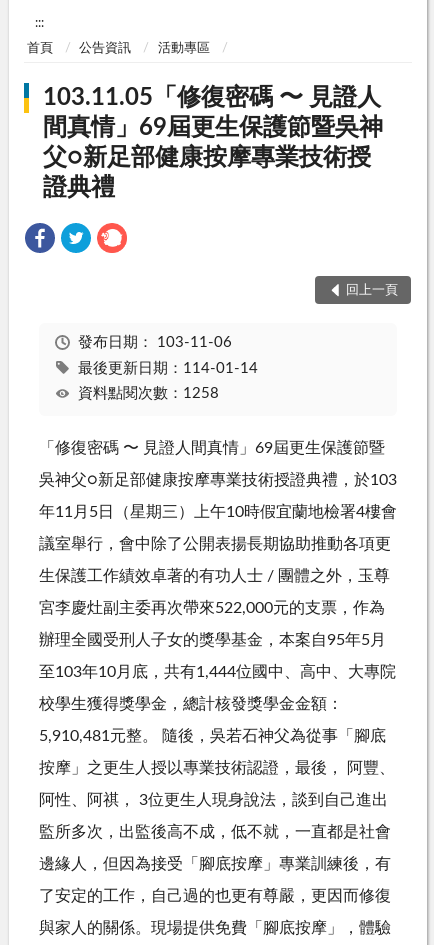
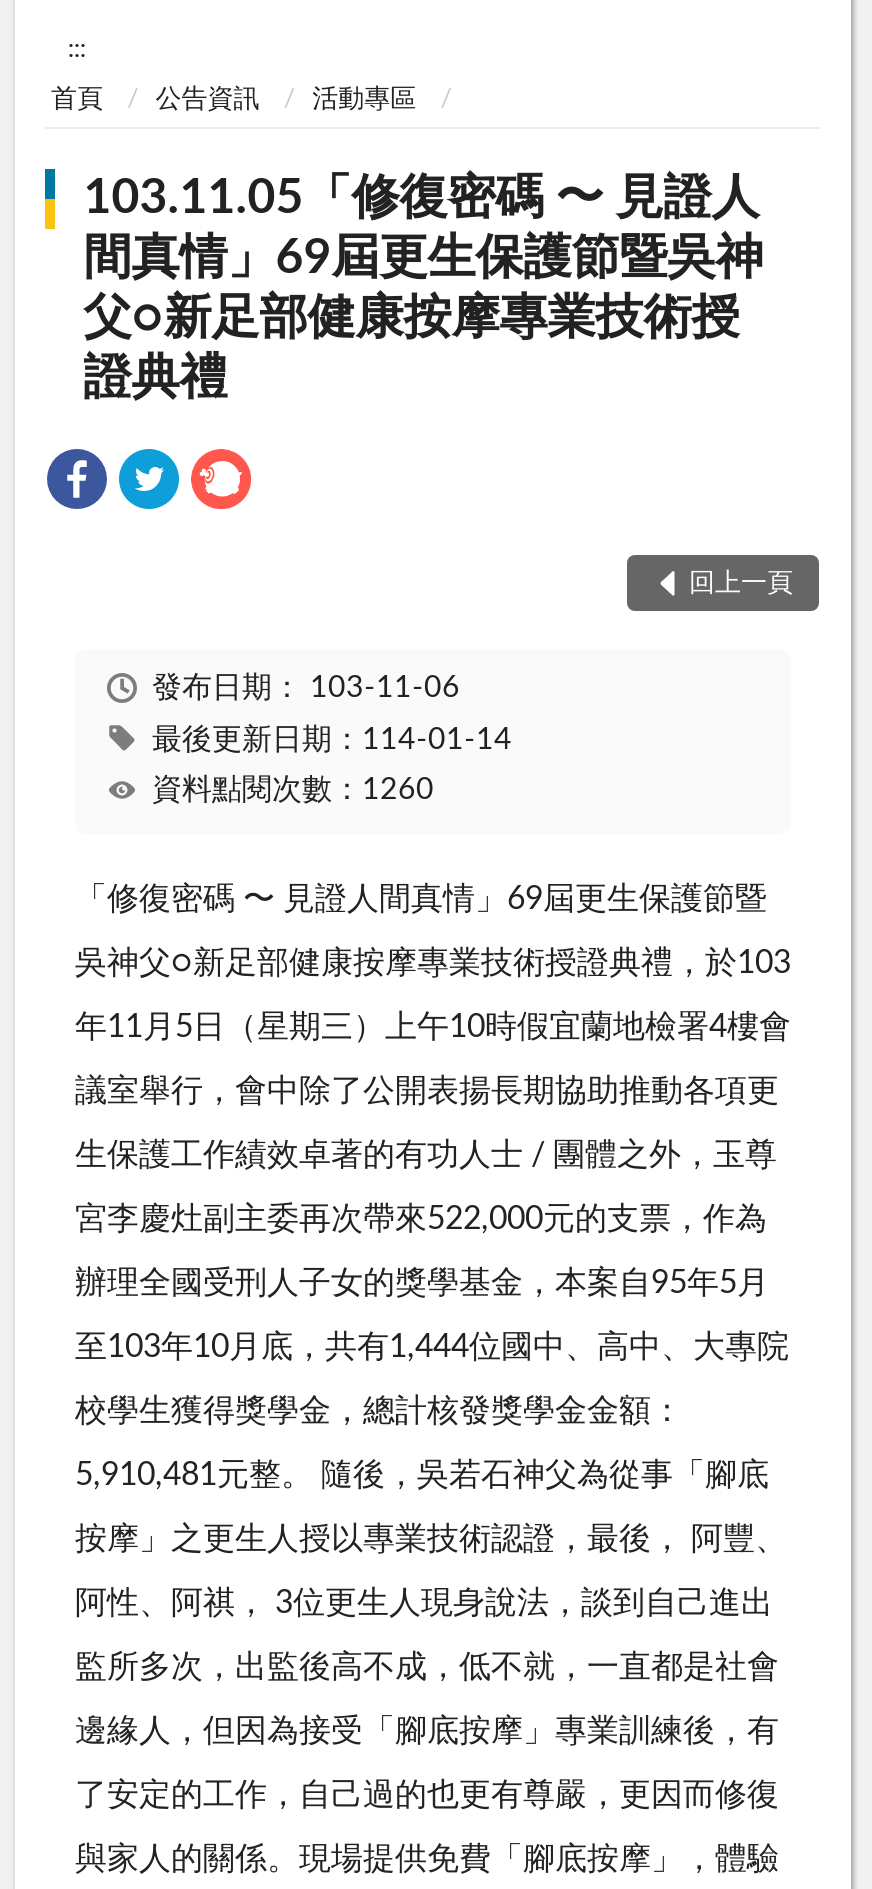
- 資料點閱次數：1258
+ 資料點閱次數：1260
